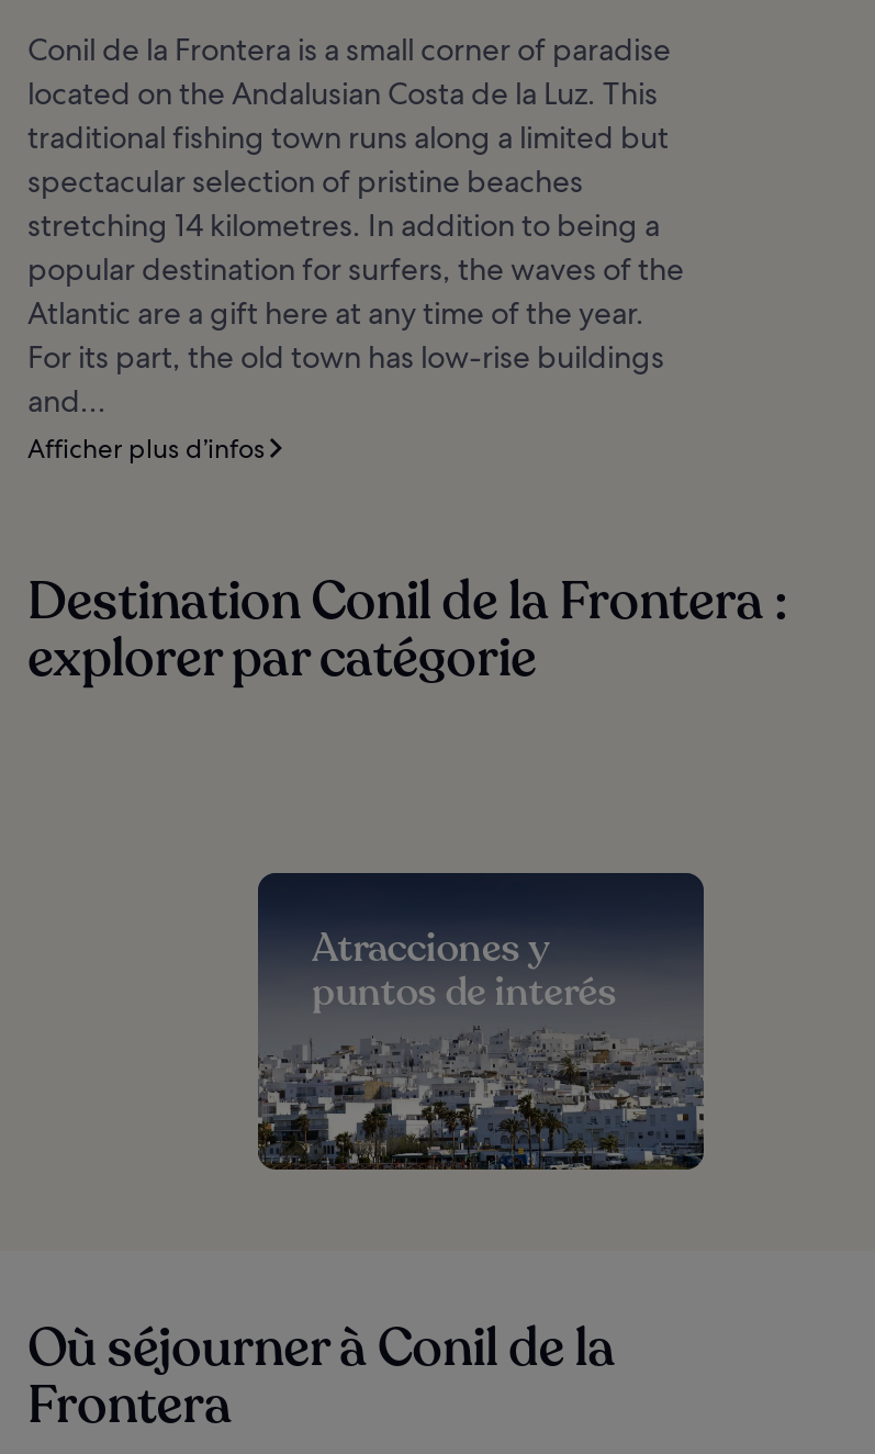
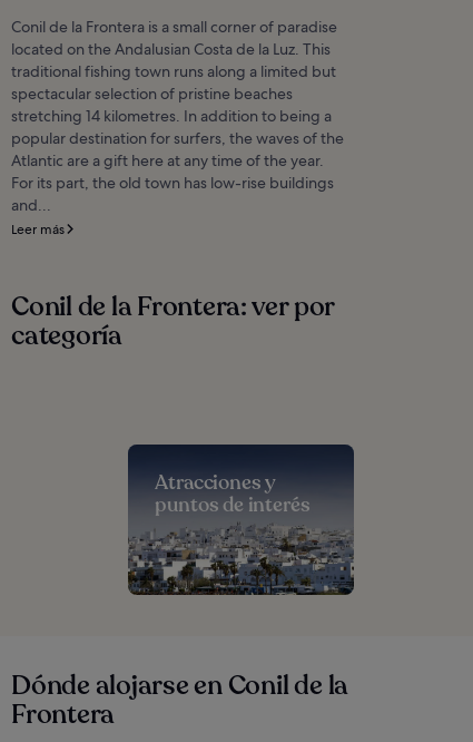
- Afficher plus d’infos
+ Leer más

- Destination Conil de la Frontera :
- explorer par catégorie
+ Conil de la Frontera: ver por
+ categoría

- Où séjourner à Conil de la
+ Dónde alojarse en Conil de la
